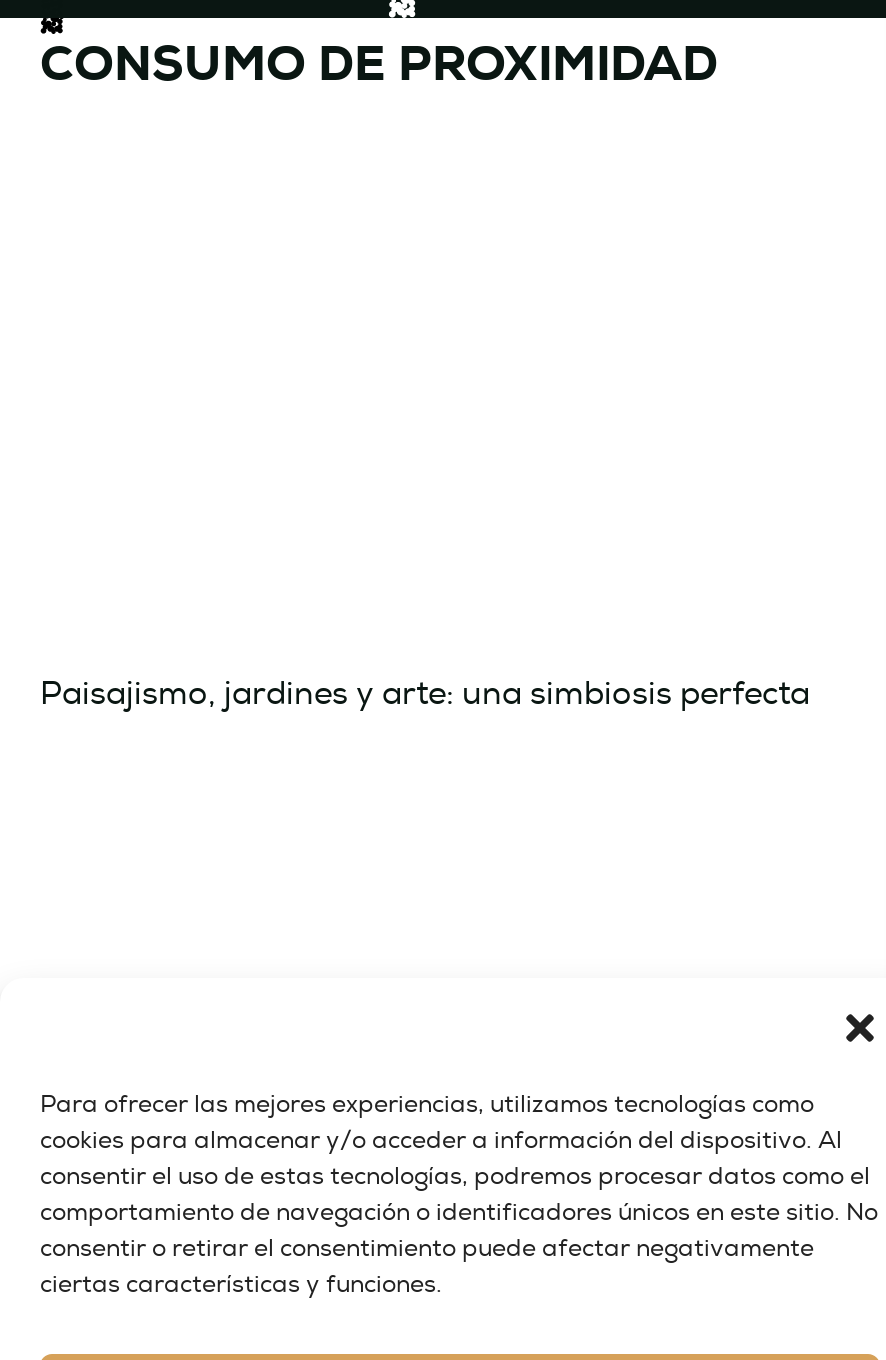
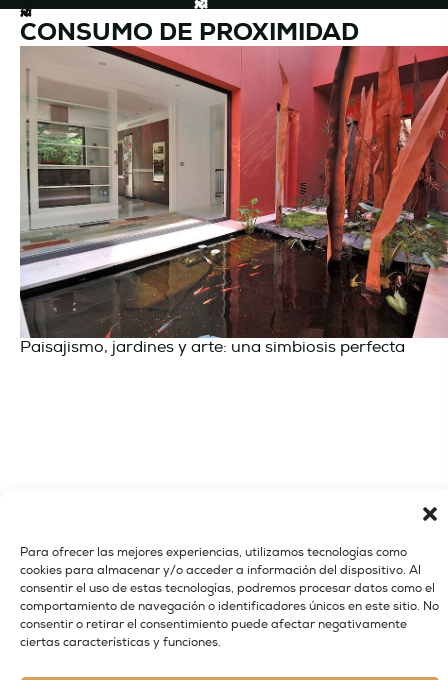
+ [image]
